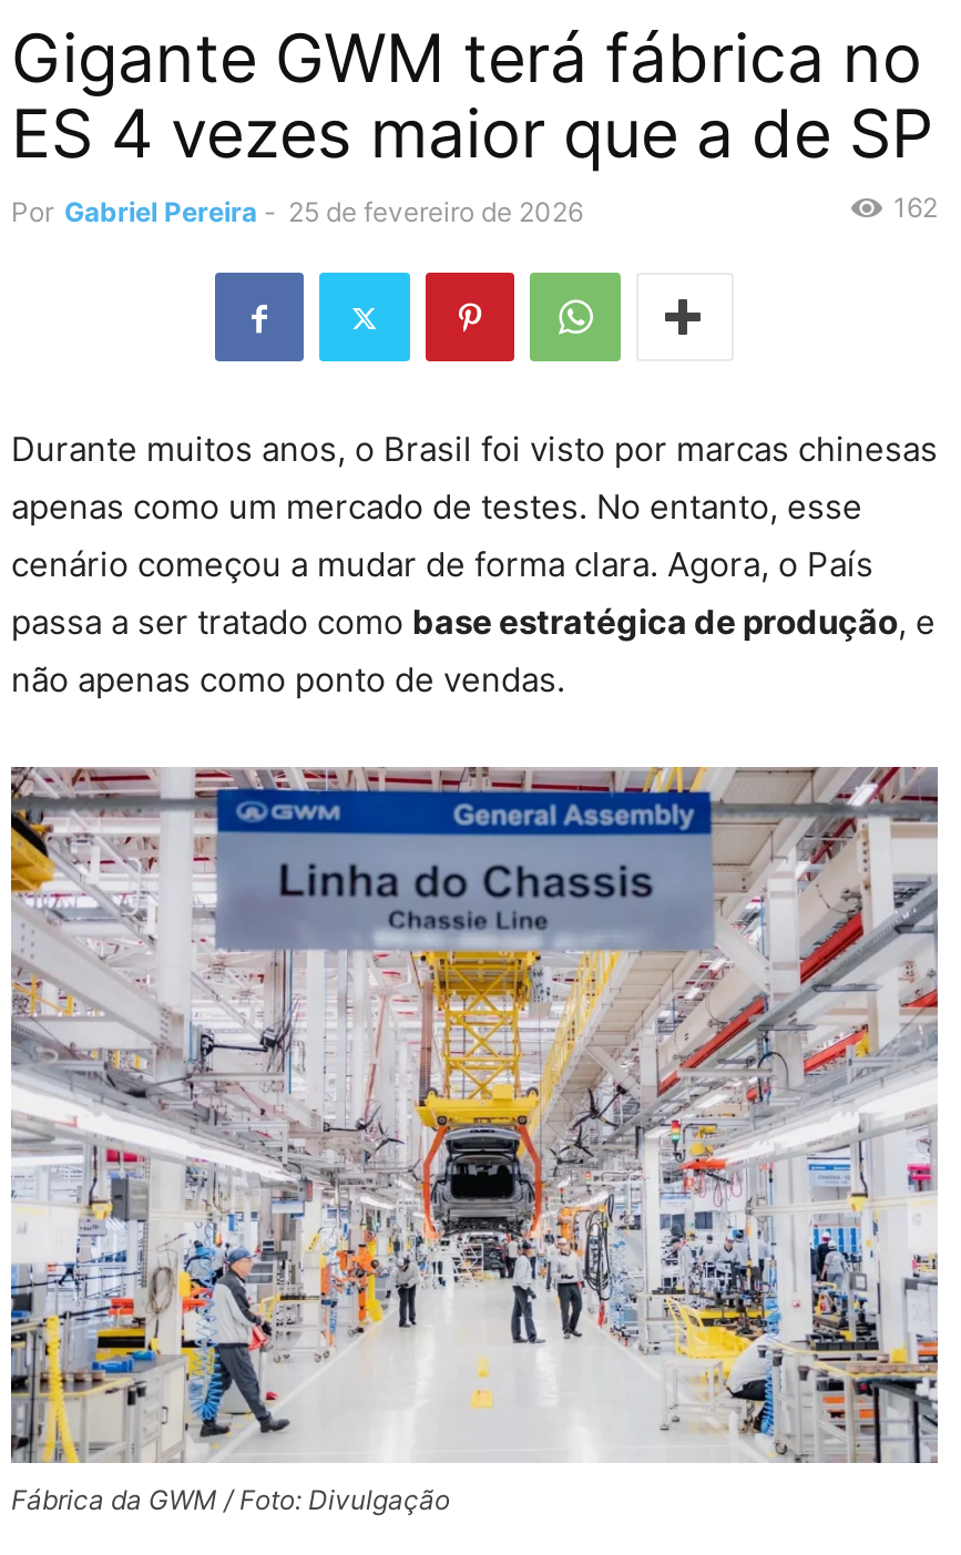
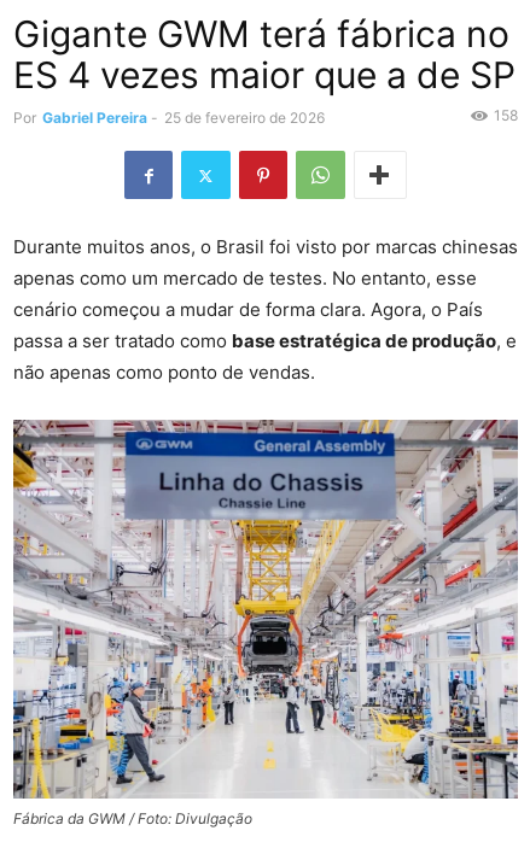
- 162
+ 158
